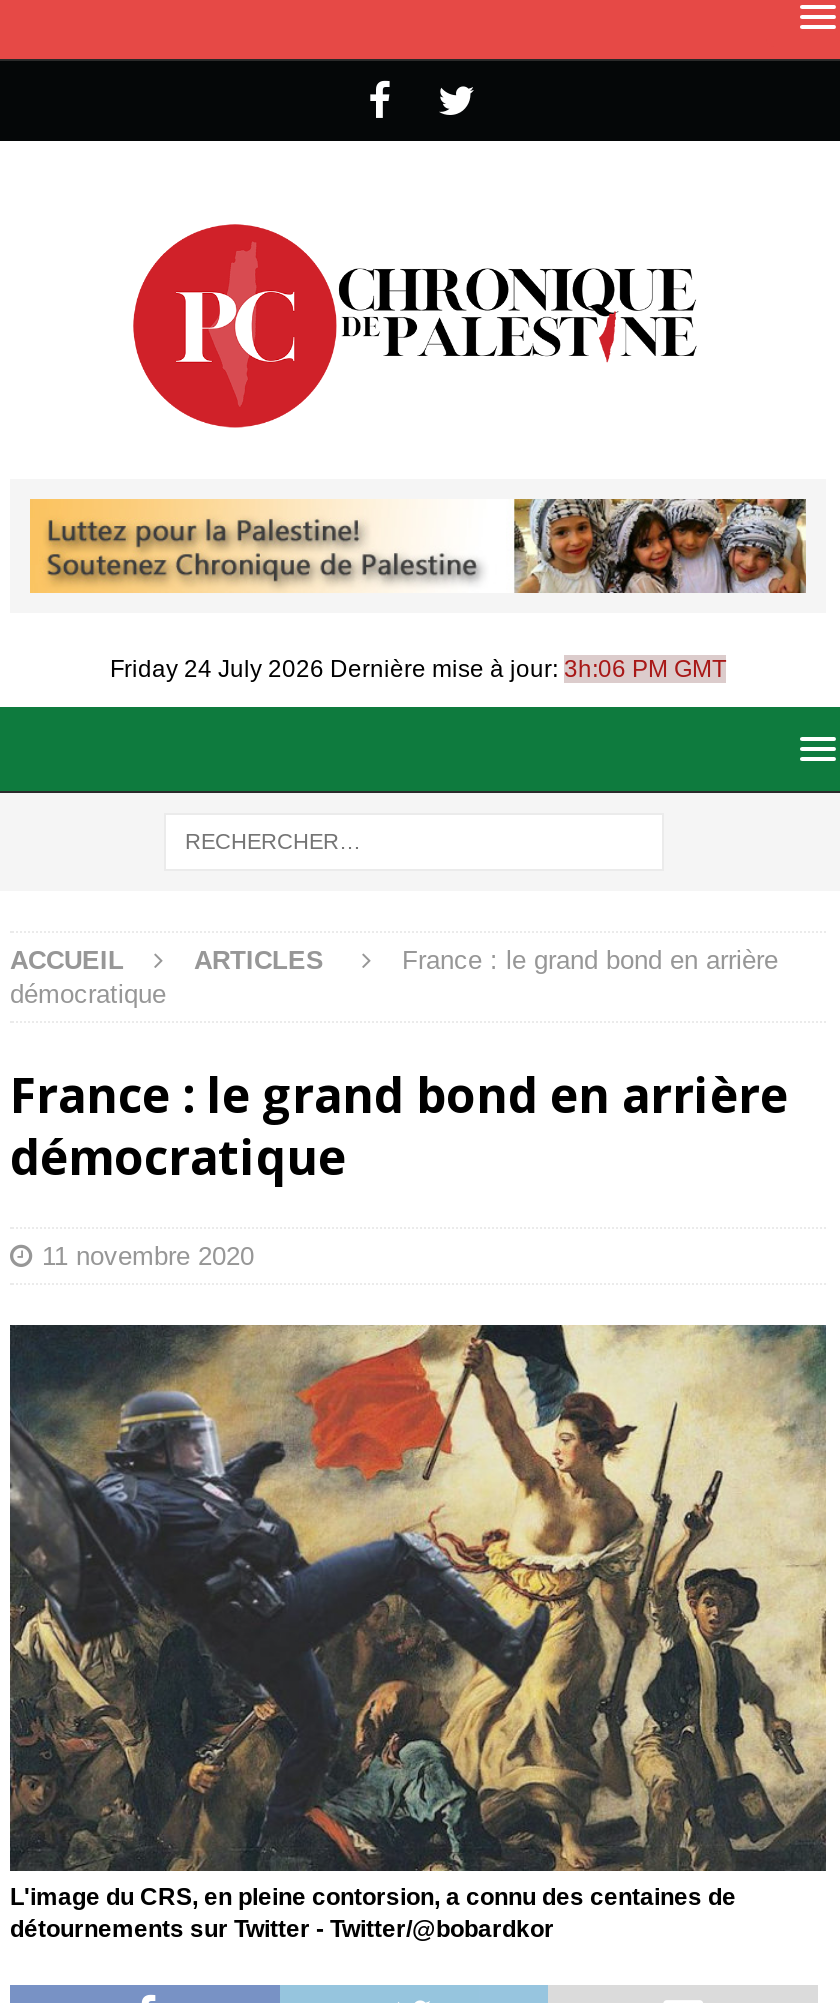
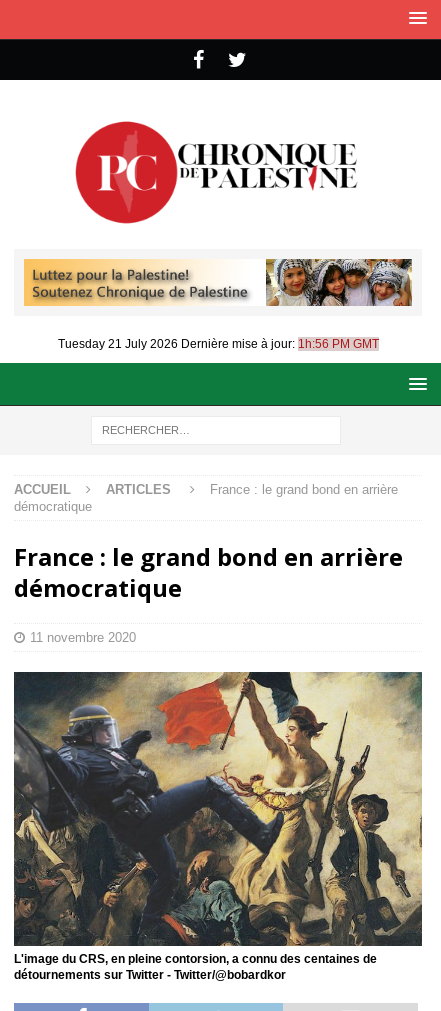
- Friday 24 July 2026 Dernière mise à jour: 3h:06 PM GMT
+ Tuesday 21 July 2026 Dernière mise à jour: 1h:56 PM GMT
